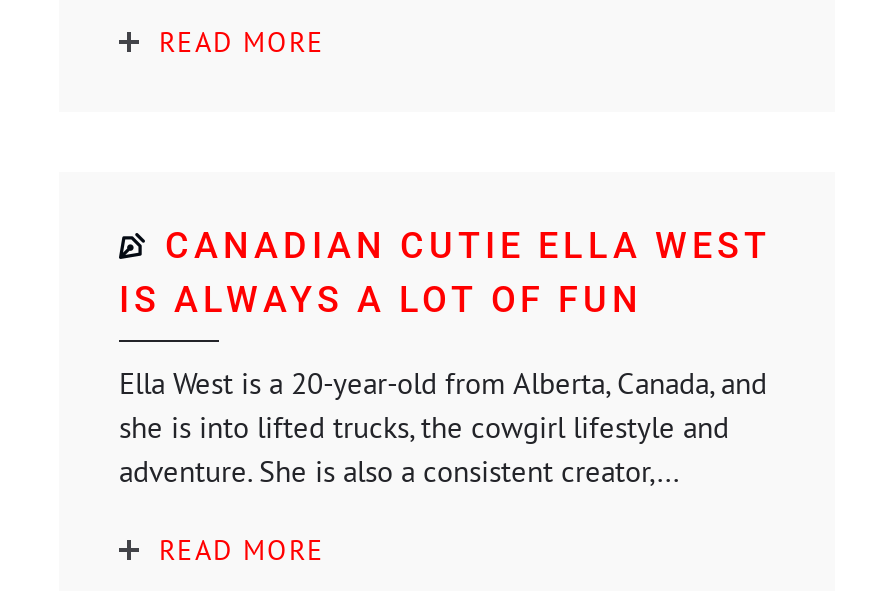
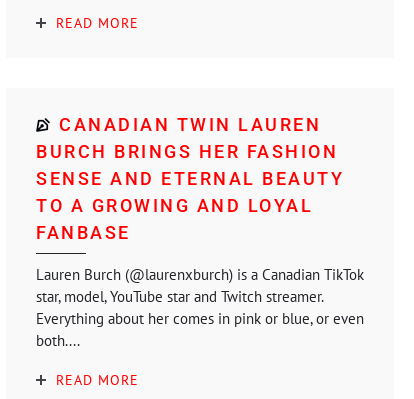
- CANADIAN CUTIE ELLA WEST
- IS ALWAYS A LOT OF FUN
+ CANADIAN TWIN LAUREN
+ BURCH BRINGS HER FASHION
+ SENSE AND ETERNAL BEAUTY
+ TO A GROWING AND LOYAL
+ FANBASE

- Ella West is a 20-year-old from Alberta, Canada, and
- she is into lifted trucks, the cowgirl lifestyle and
- adventure. She is also a consistent creator,...
+ Lauren Burch (@laurenxburch) is a Canadian TikTok
+ star, model, YouTube star and Twitch streamer.
+ Everything about her comes in pink or blue, or even
+ both....
